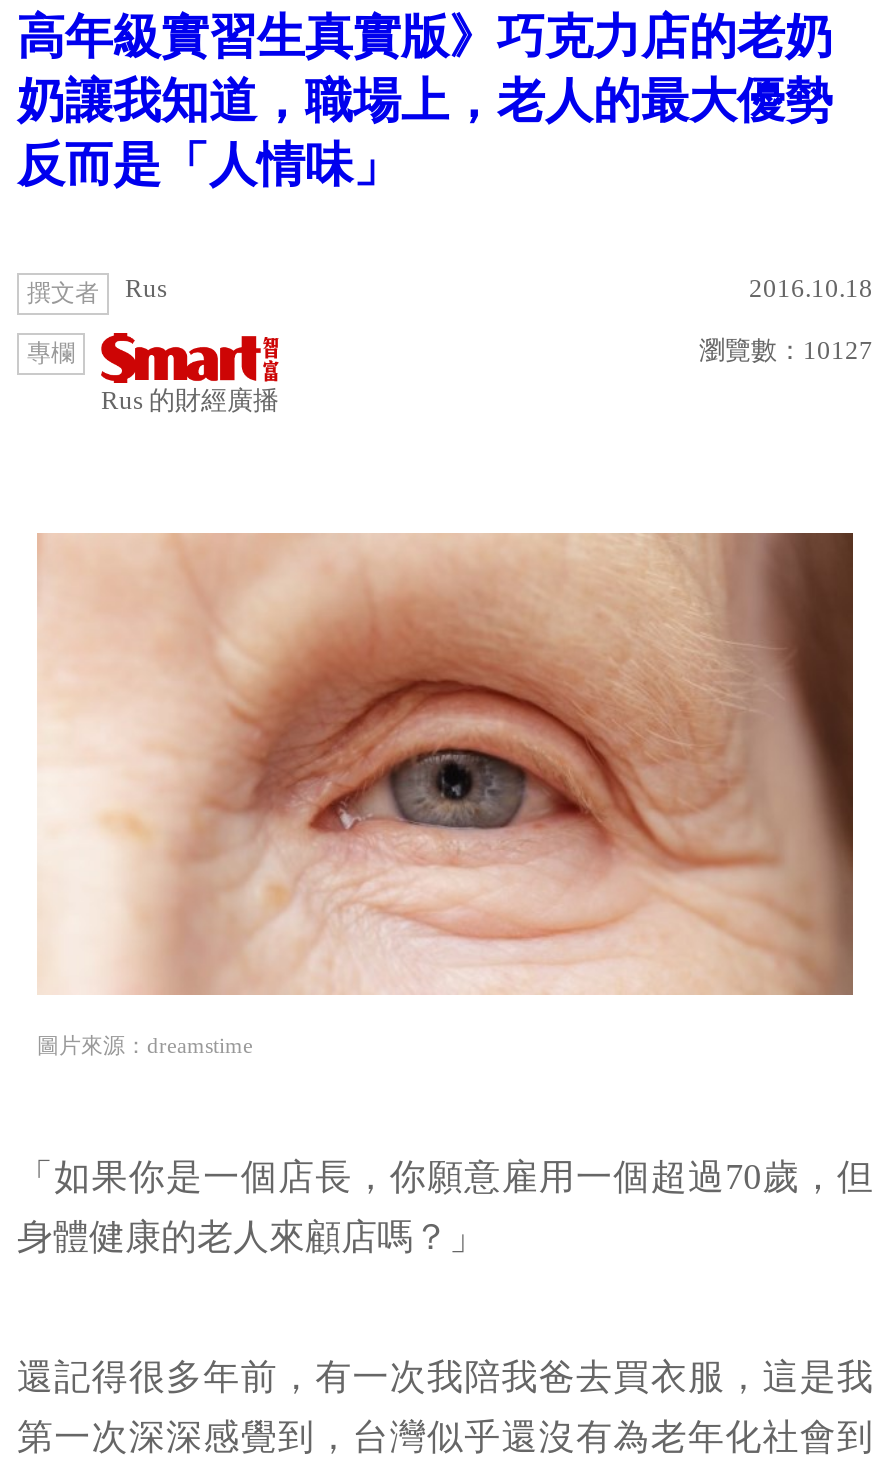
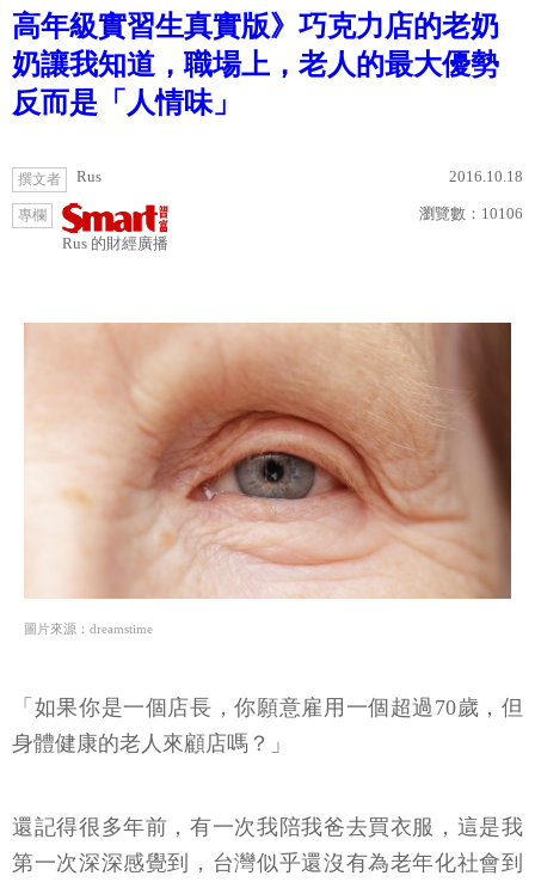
- 瀏覽數：10127
+ 瀏覽數：10106
